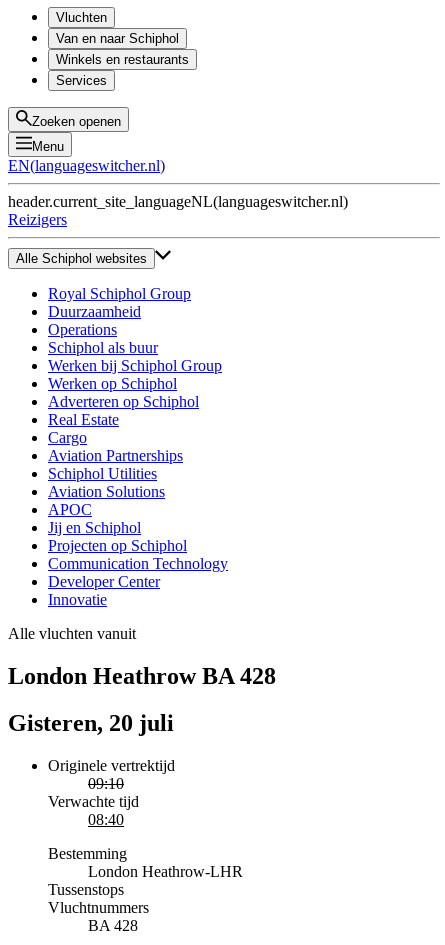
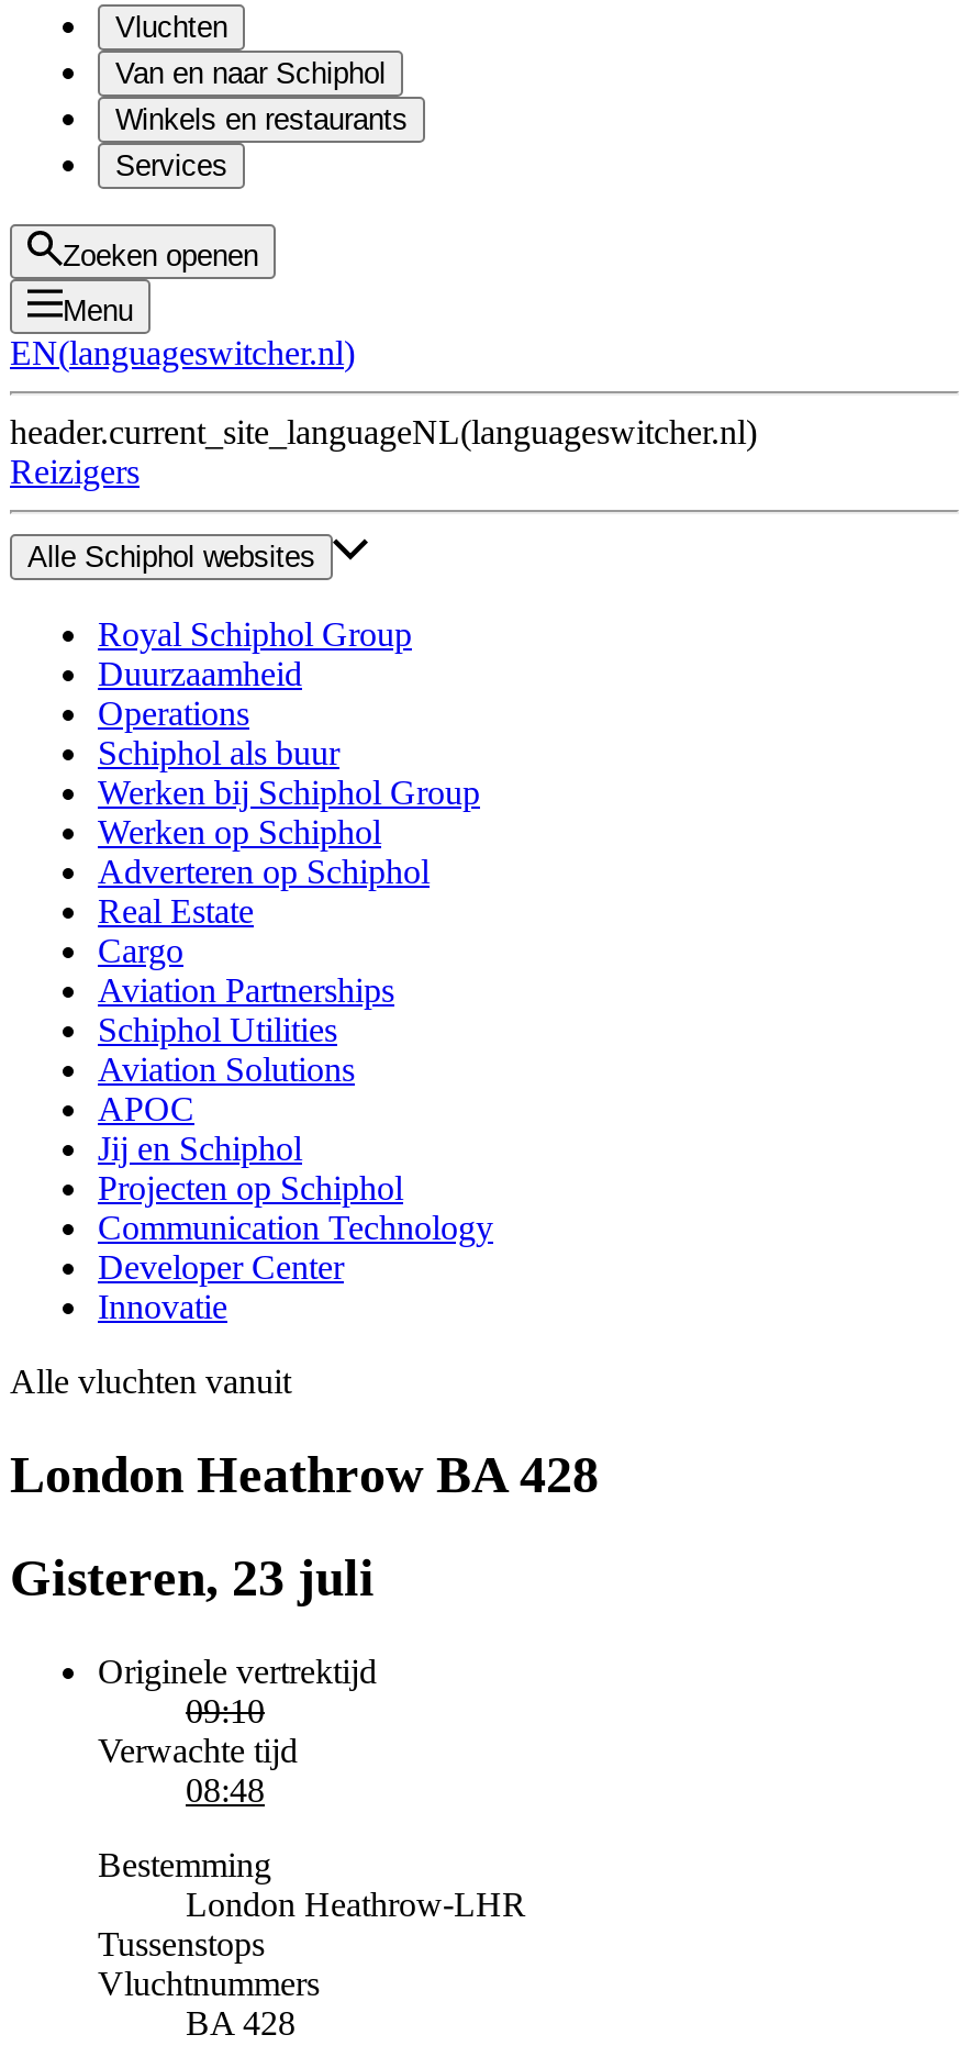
- Gisteren, 20 juli
+ Gisteren, 23 juli

- 08:40
+ 08:48
